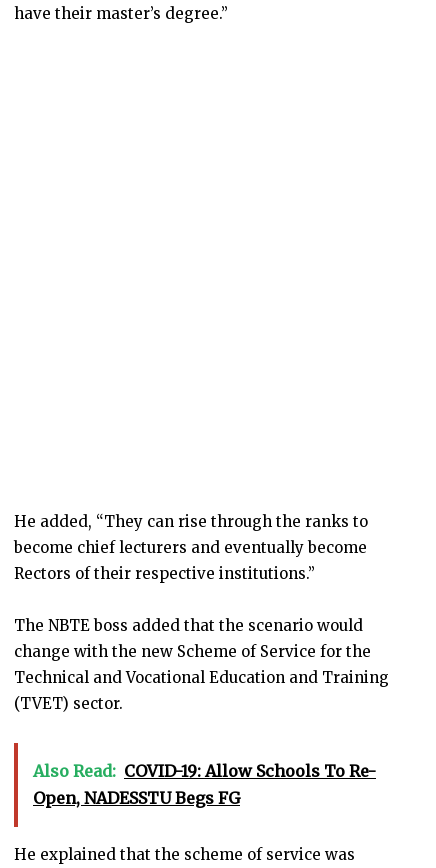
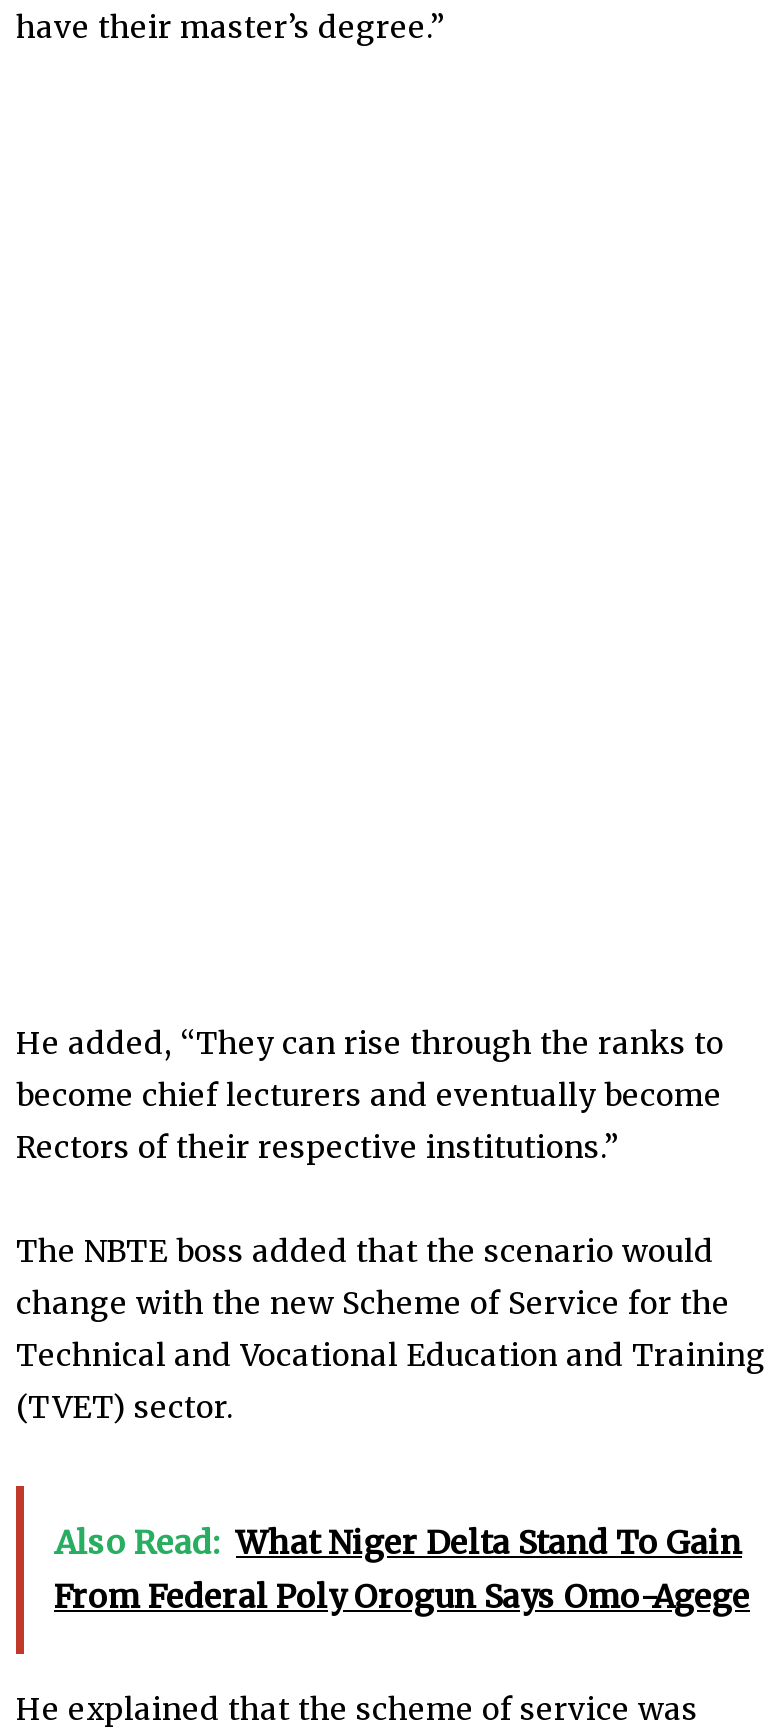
- Also Read: COVID-19: Allow Schools To Re-
- Open, NADESSTU Begs FG
+ Also Read: What Niger Delta Stand To Gain
+ From Federal Poly Orogun Says Omo-Agege
